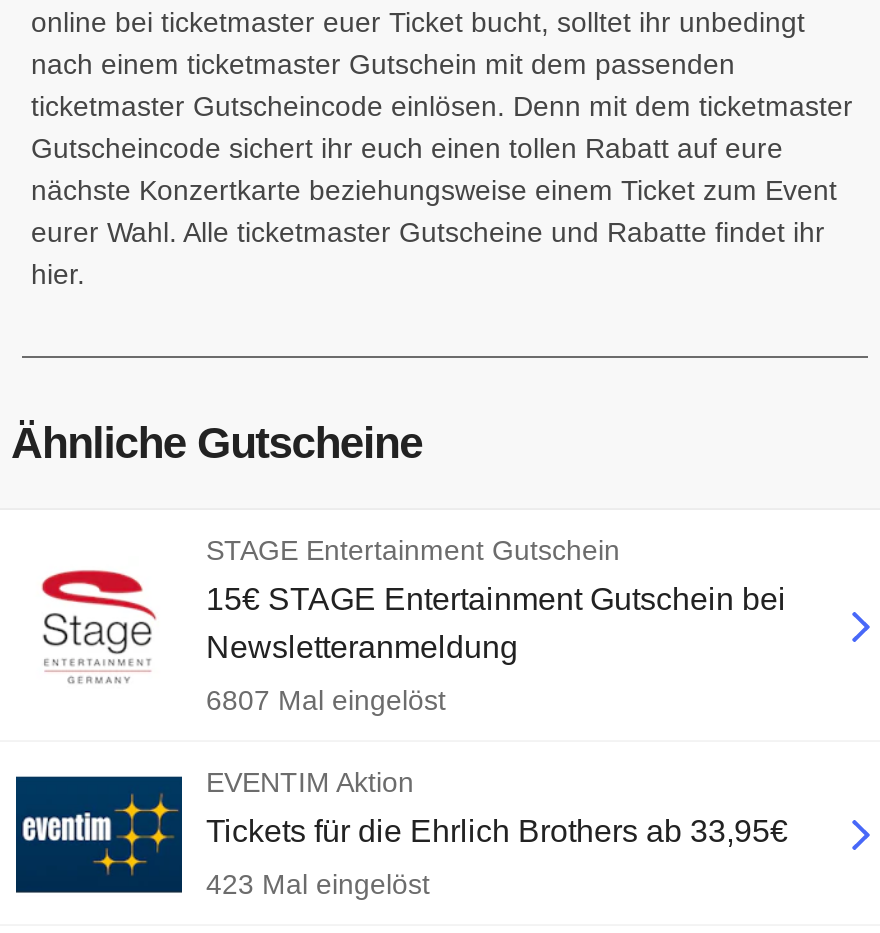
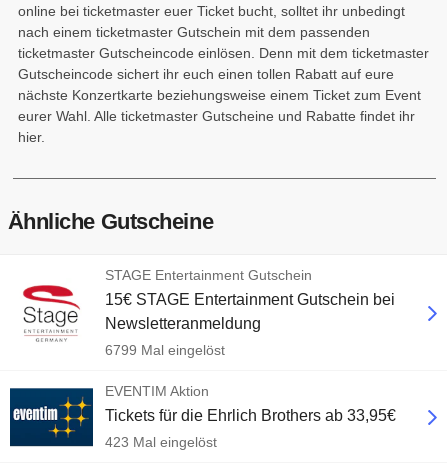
- 6807 Mal eingelöst
+ 6799 Mal eingelöst
